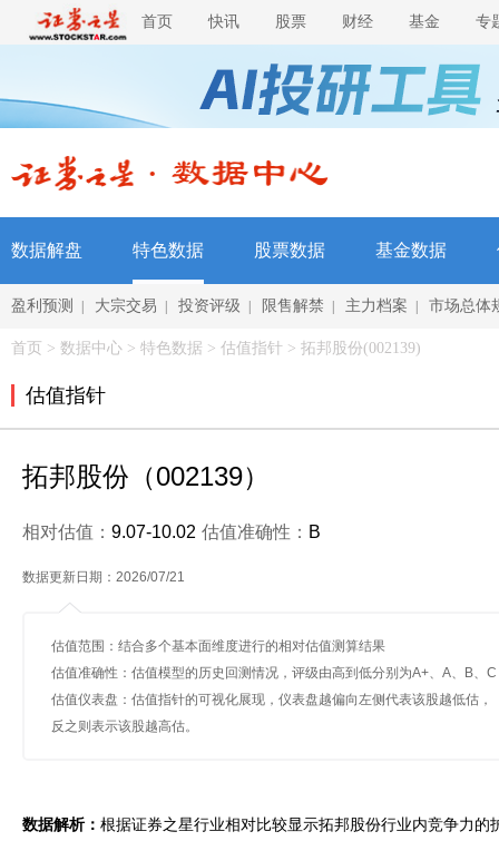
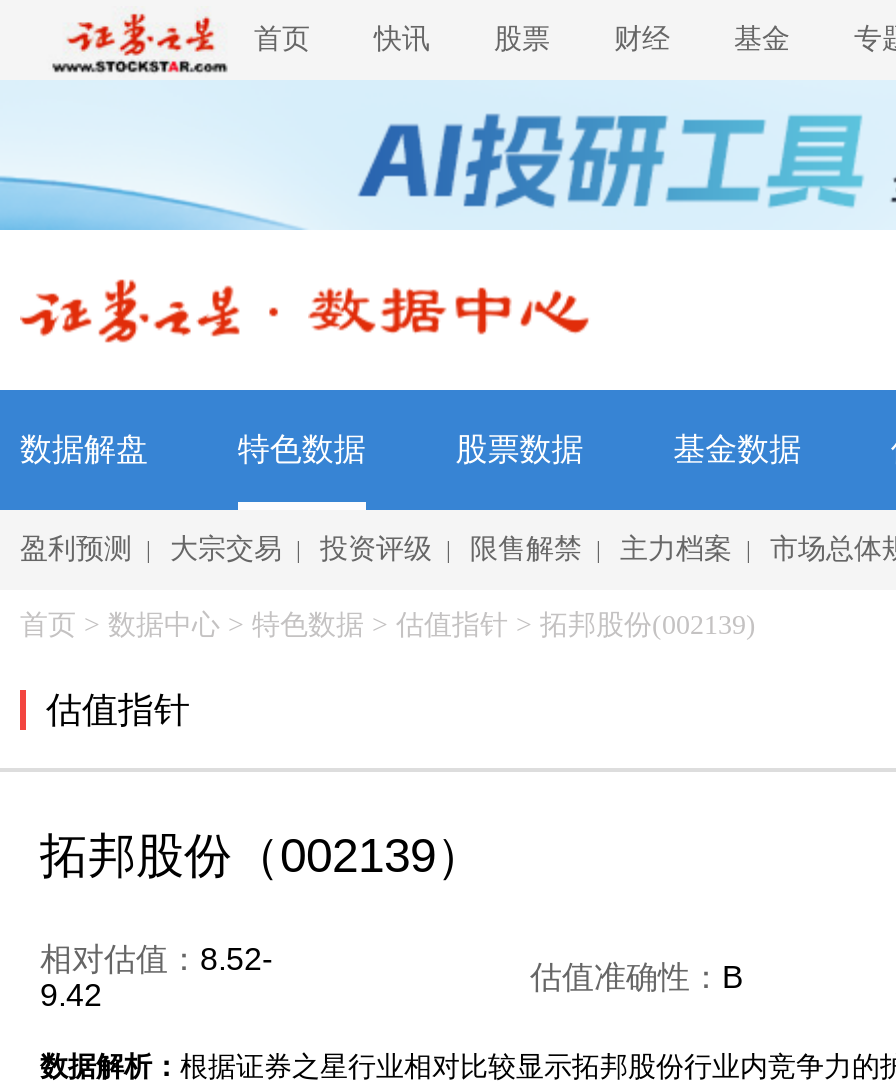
- 相对估值：9.07-10.02 估值准确性：B
- 数据更新日期：2026/07/21
+ 相对估值：8.52-
+ 9.42

- 估值范围：结合多个基本面维度进行的相对估值测算结果
- 估值准确性：估值模型的历史回测情况，评级由高到低分别为A+、A、B、C
- 估值仪表盘：估值指针的可视化展现，仪表盘越偏向左侧代表该股越低估，
- 反之则表示该股越高估。
+ 估值准确性：B
